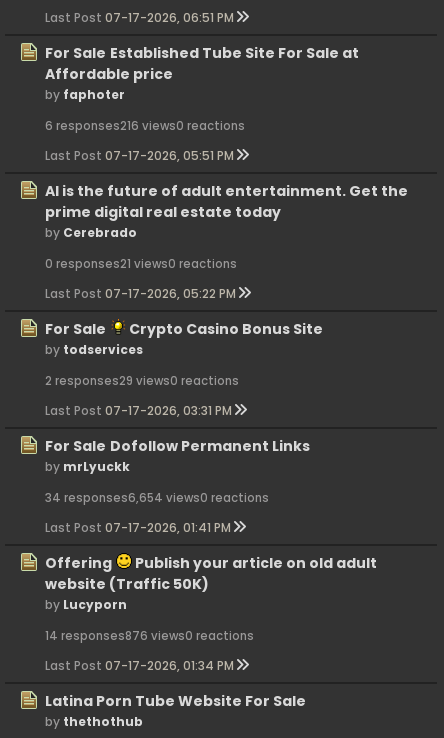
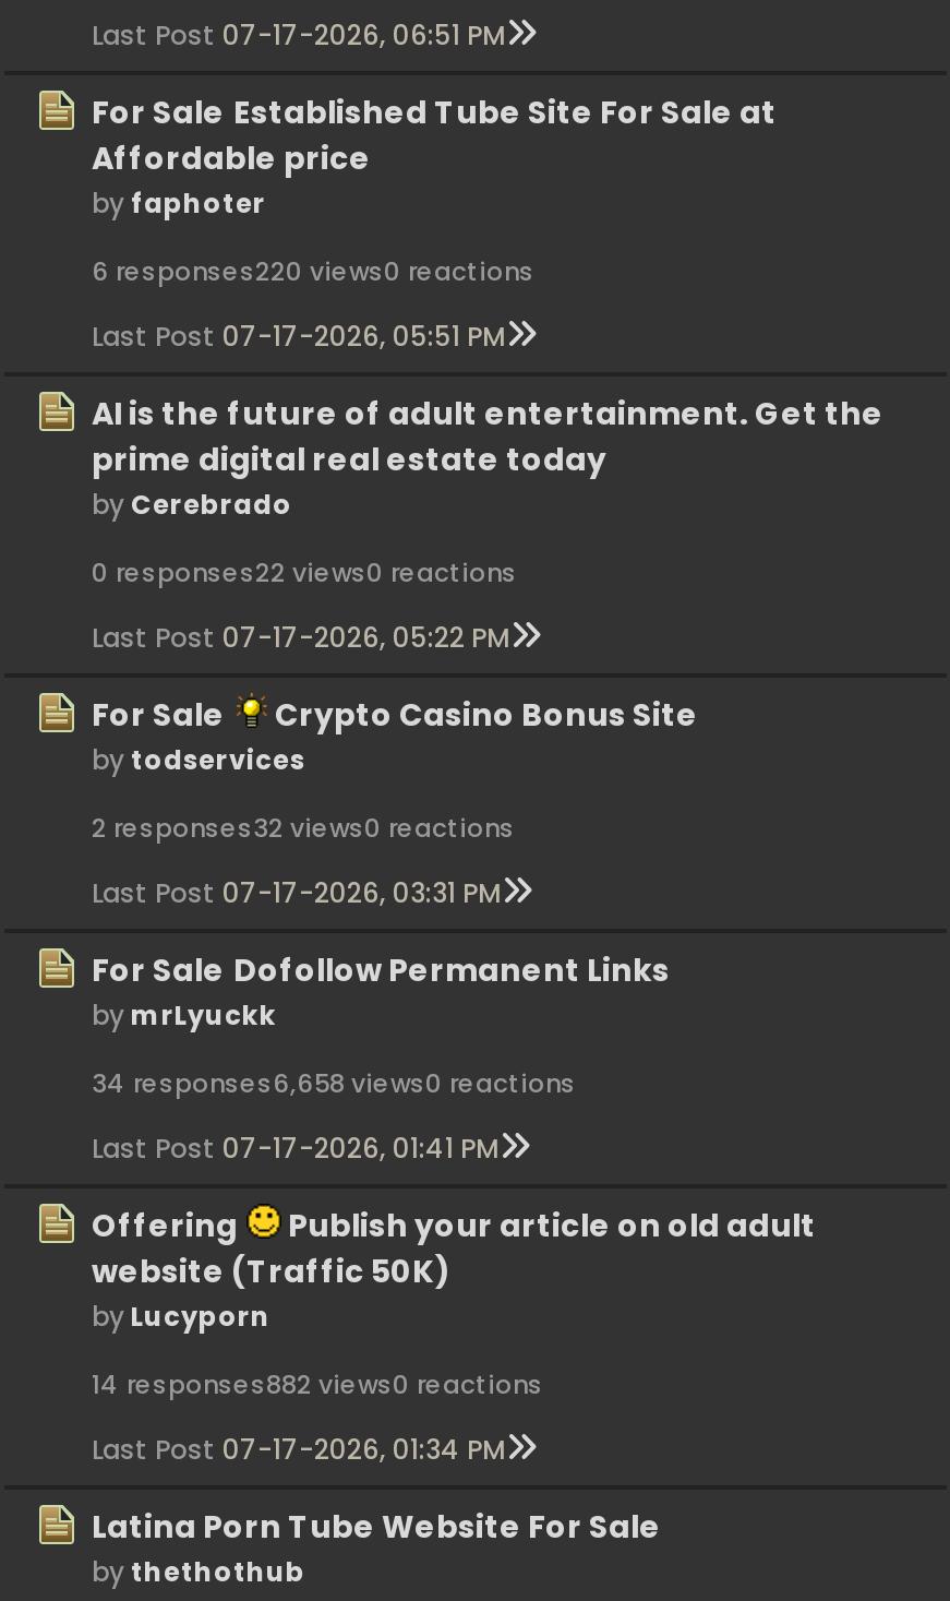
- 6 responses216 views0 reactions
+ 6 responses220 views0 reactions

- 0 responses21 views0 reactions
+ 0 responses22 views0 reactions

- 2 responses29 views0 reactions
+ 2 responses32 views0 reactions

- 34 responses6,654 views0 reactions
+ 34 responses6,658 views0 reactions

- 14 responses876 views0 reactions
+ 14 responses882 views0 reactions
